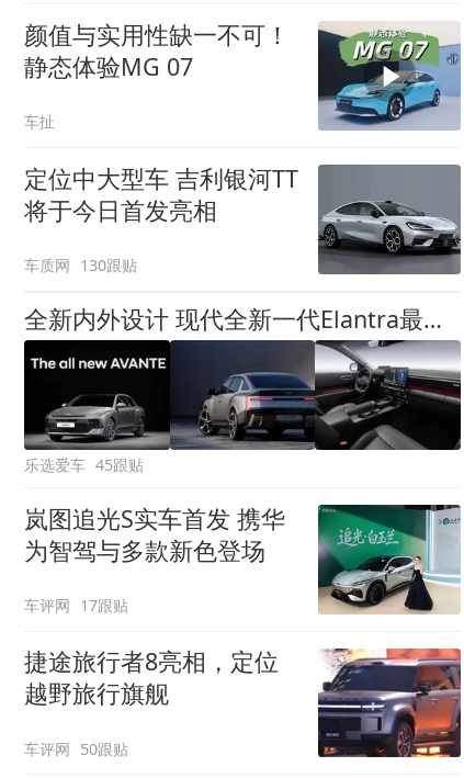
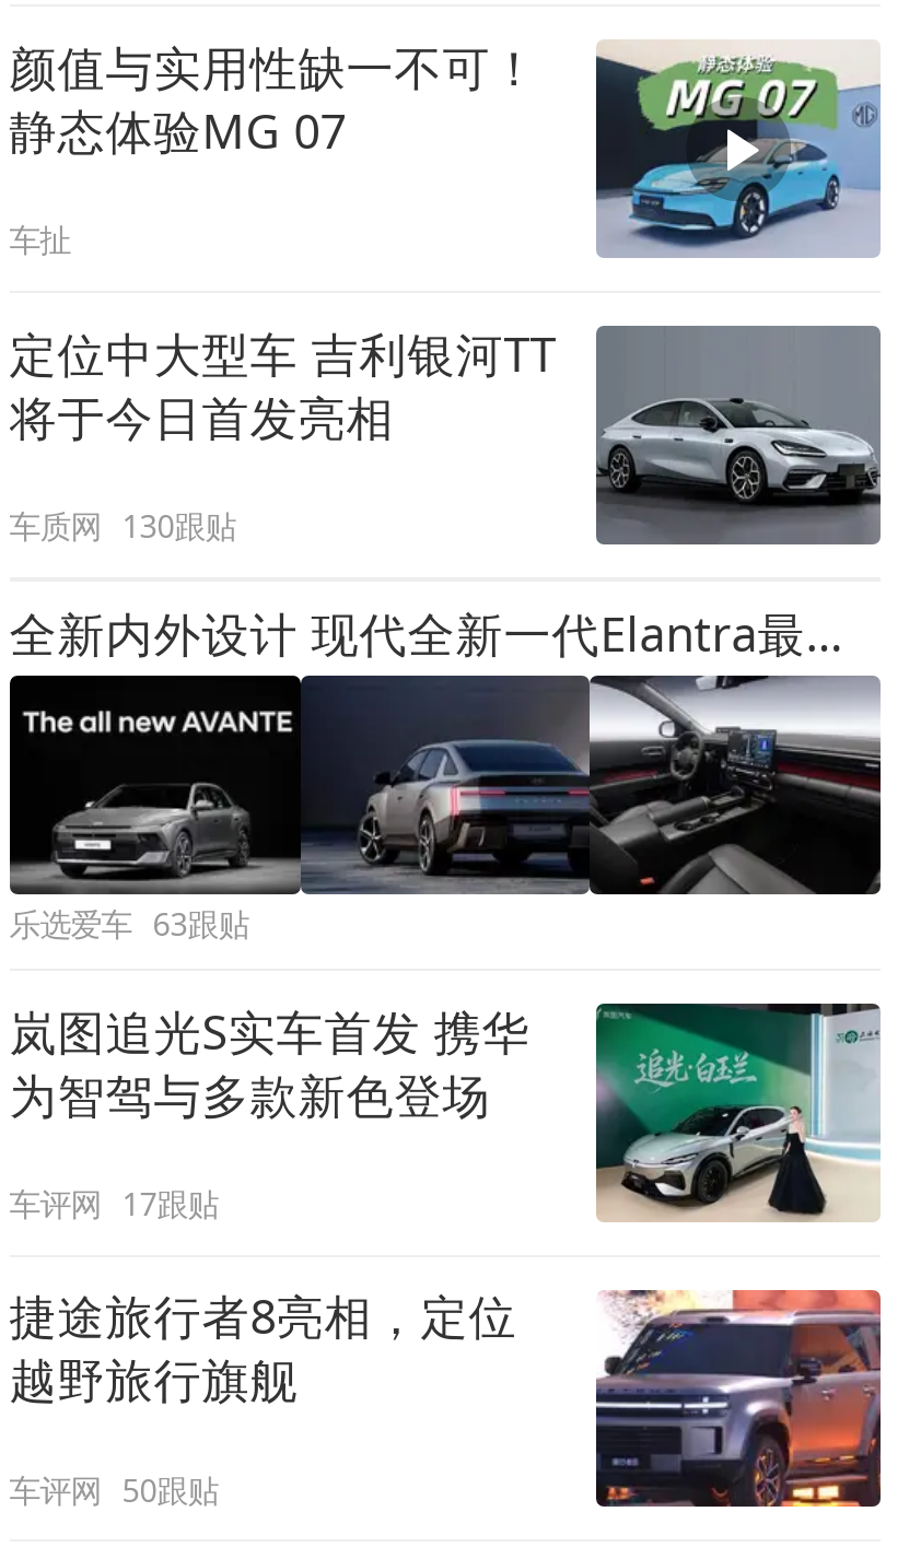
- 乐选爱车 45跟贴
+ 乐选爱车 63跟贴
